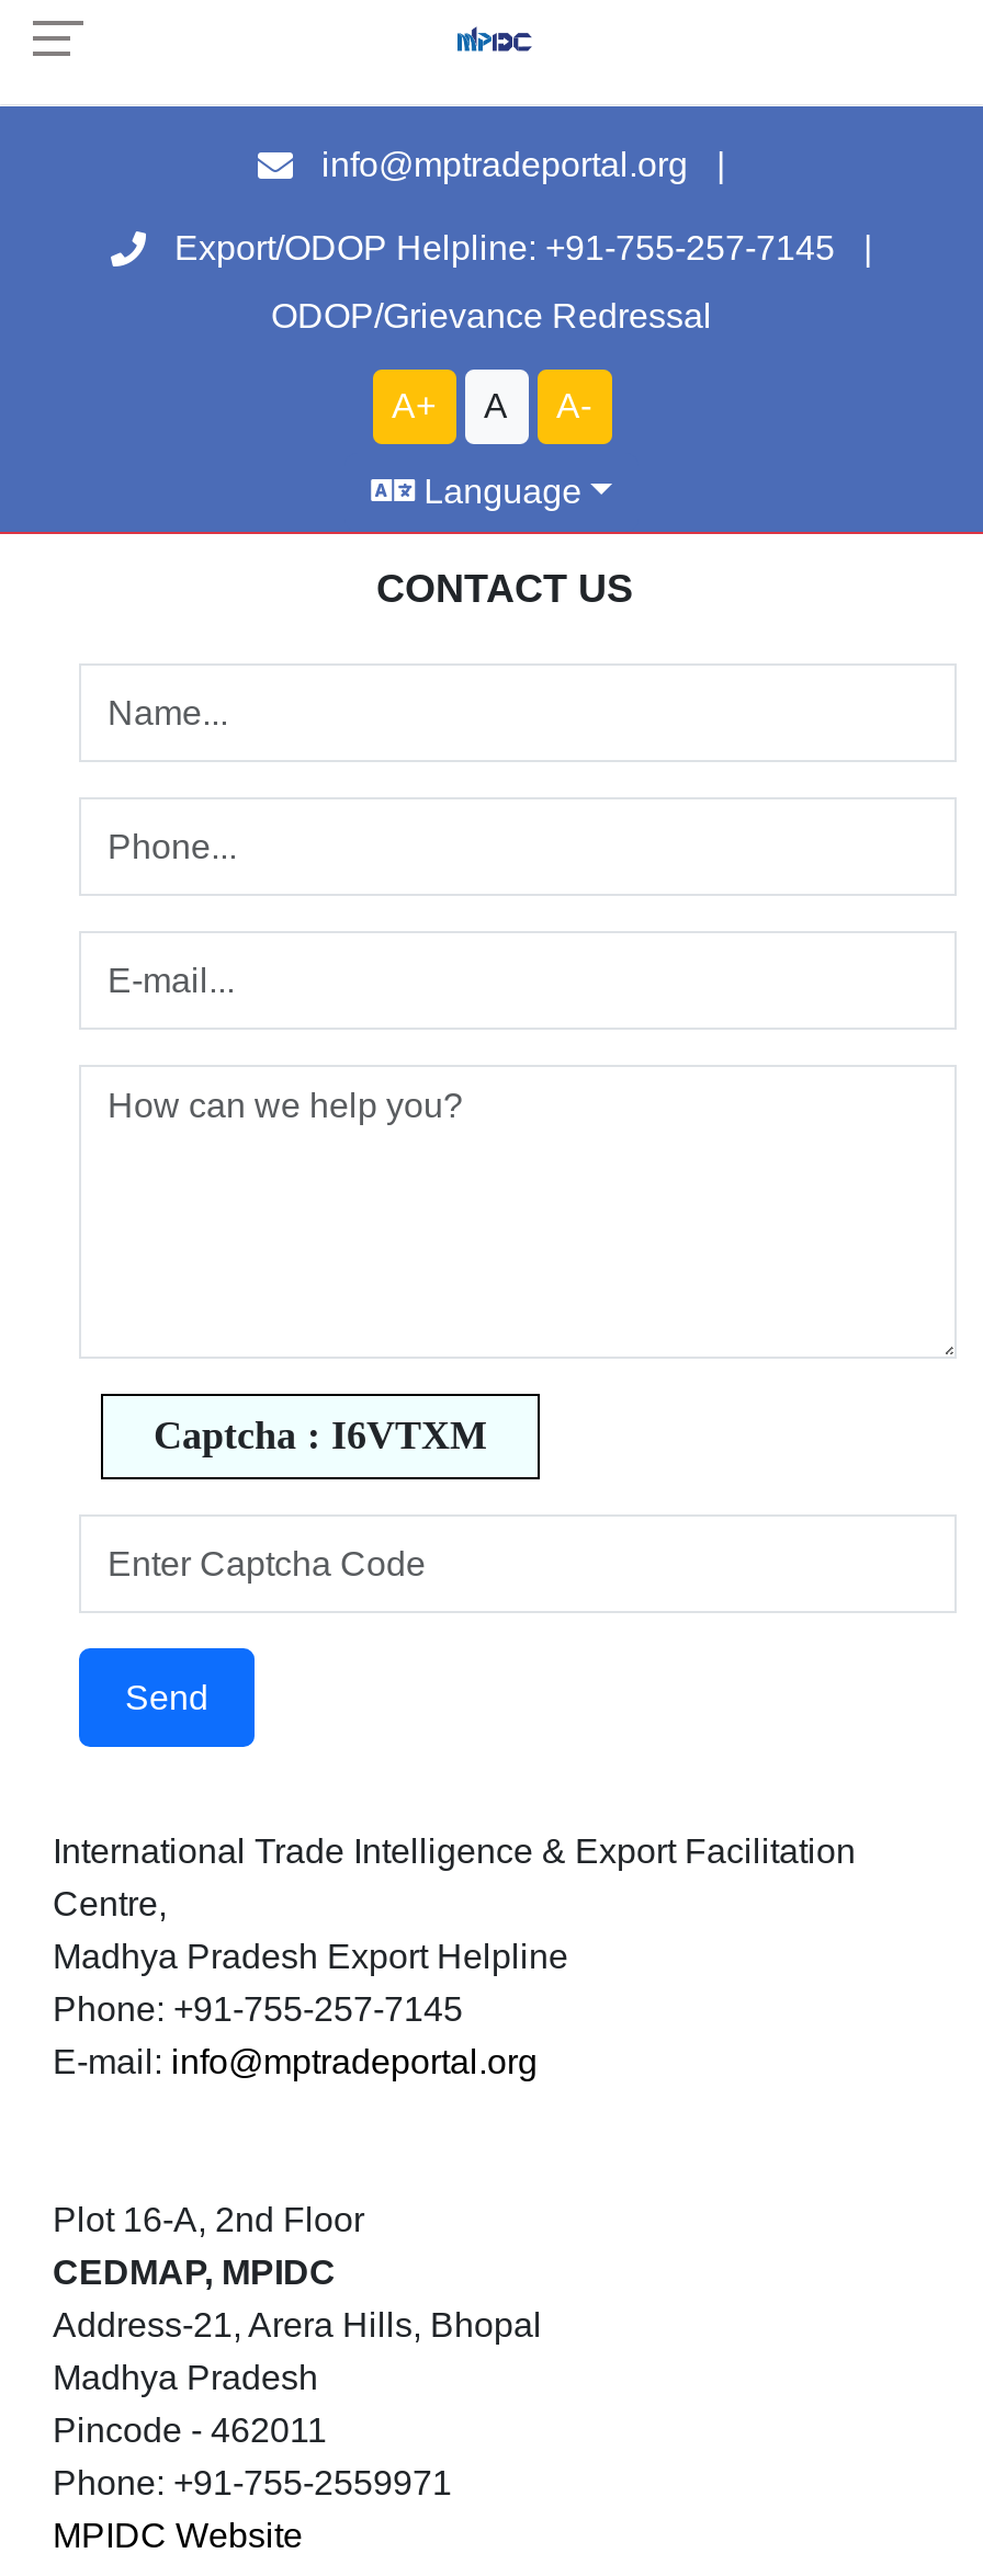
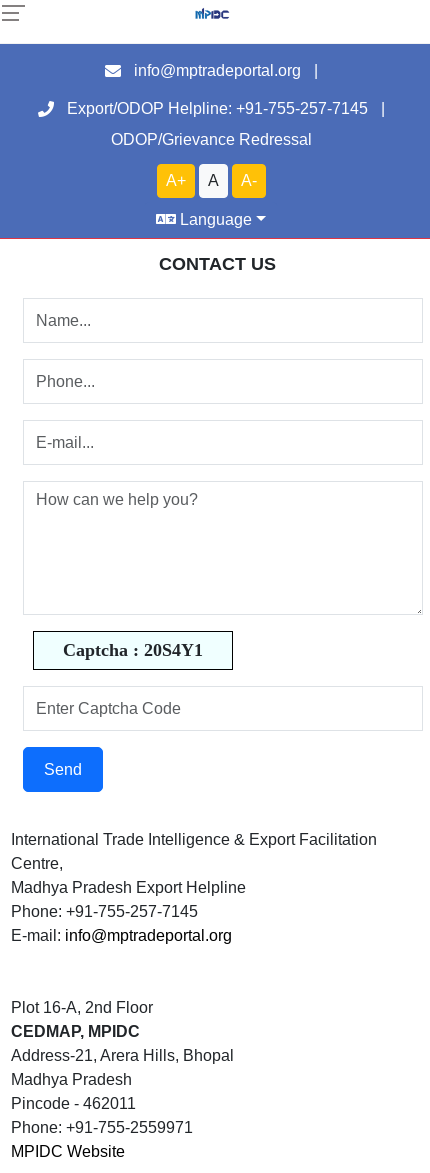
- Captcha : I6VTXM
+ Captcha : 20S4Y1
